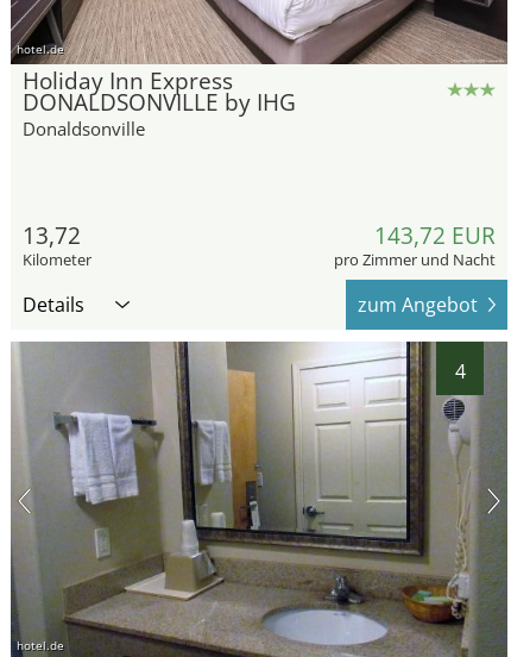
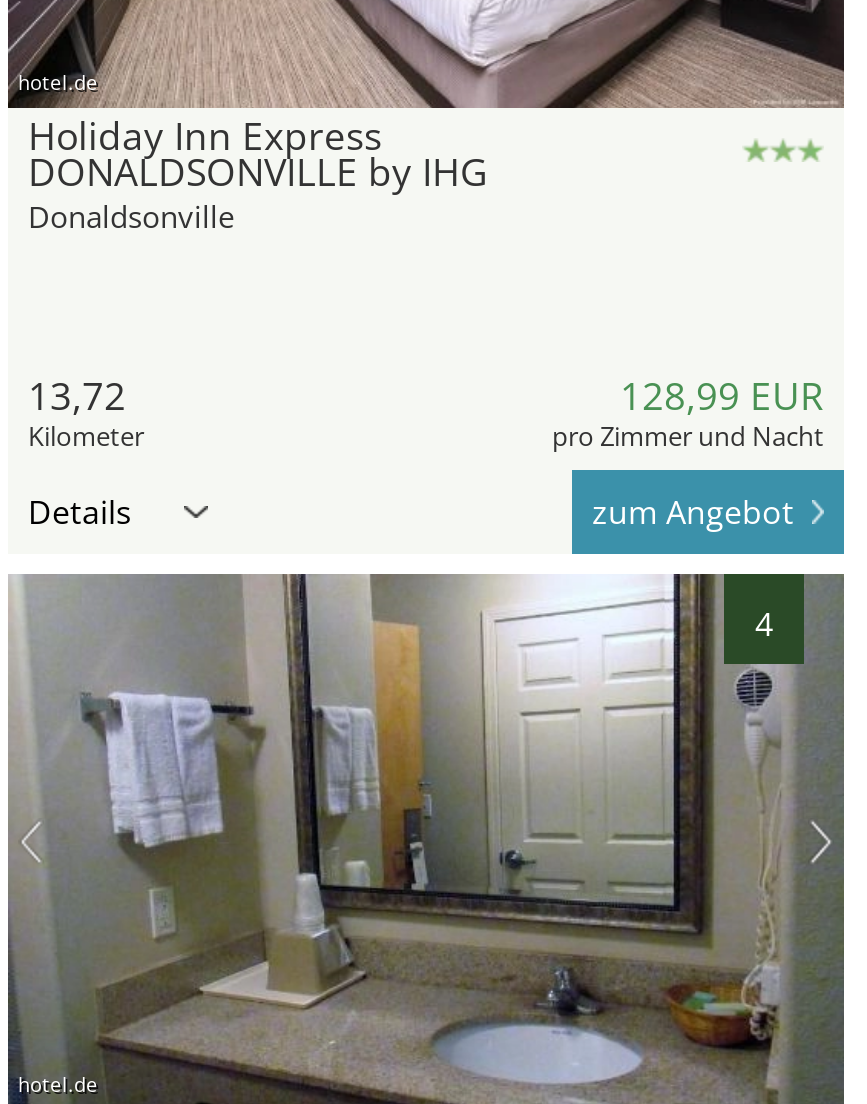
- 143,72 EUR
+ 128,99 EUR
